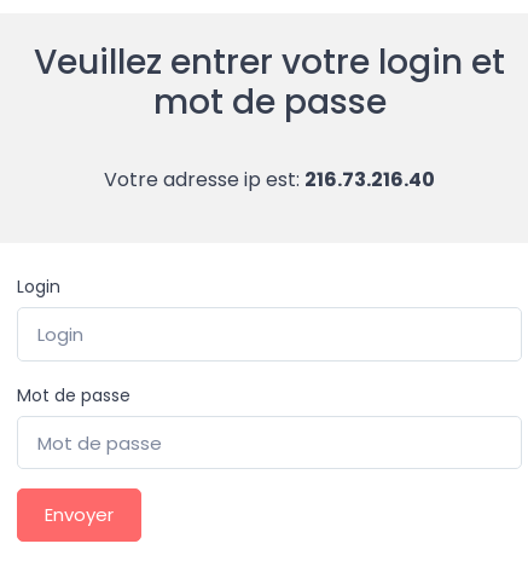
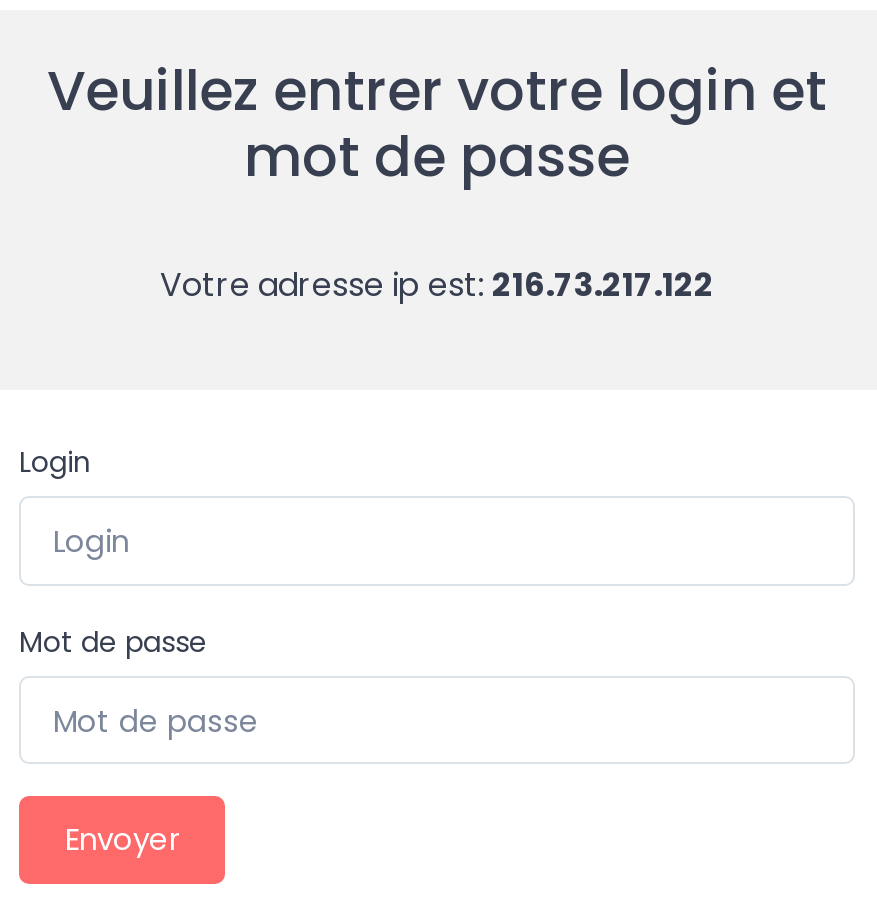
- Votre adresse ip est: 216.73.216.40
+ Votre adresse ip est: 216.73.217.122
